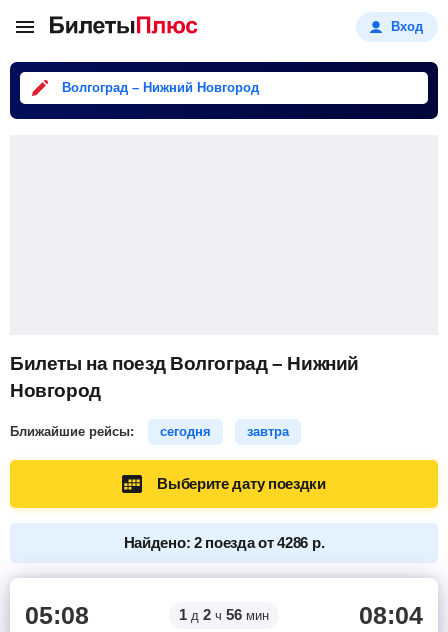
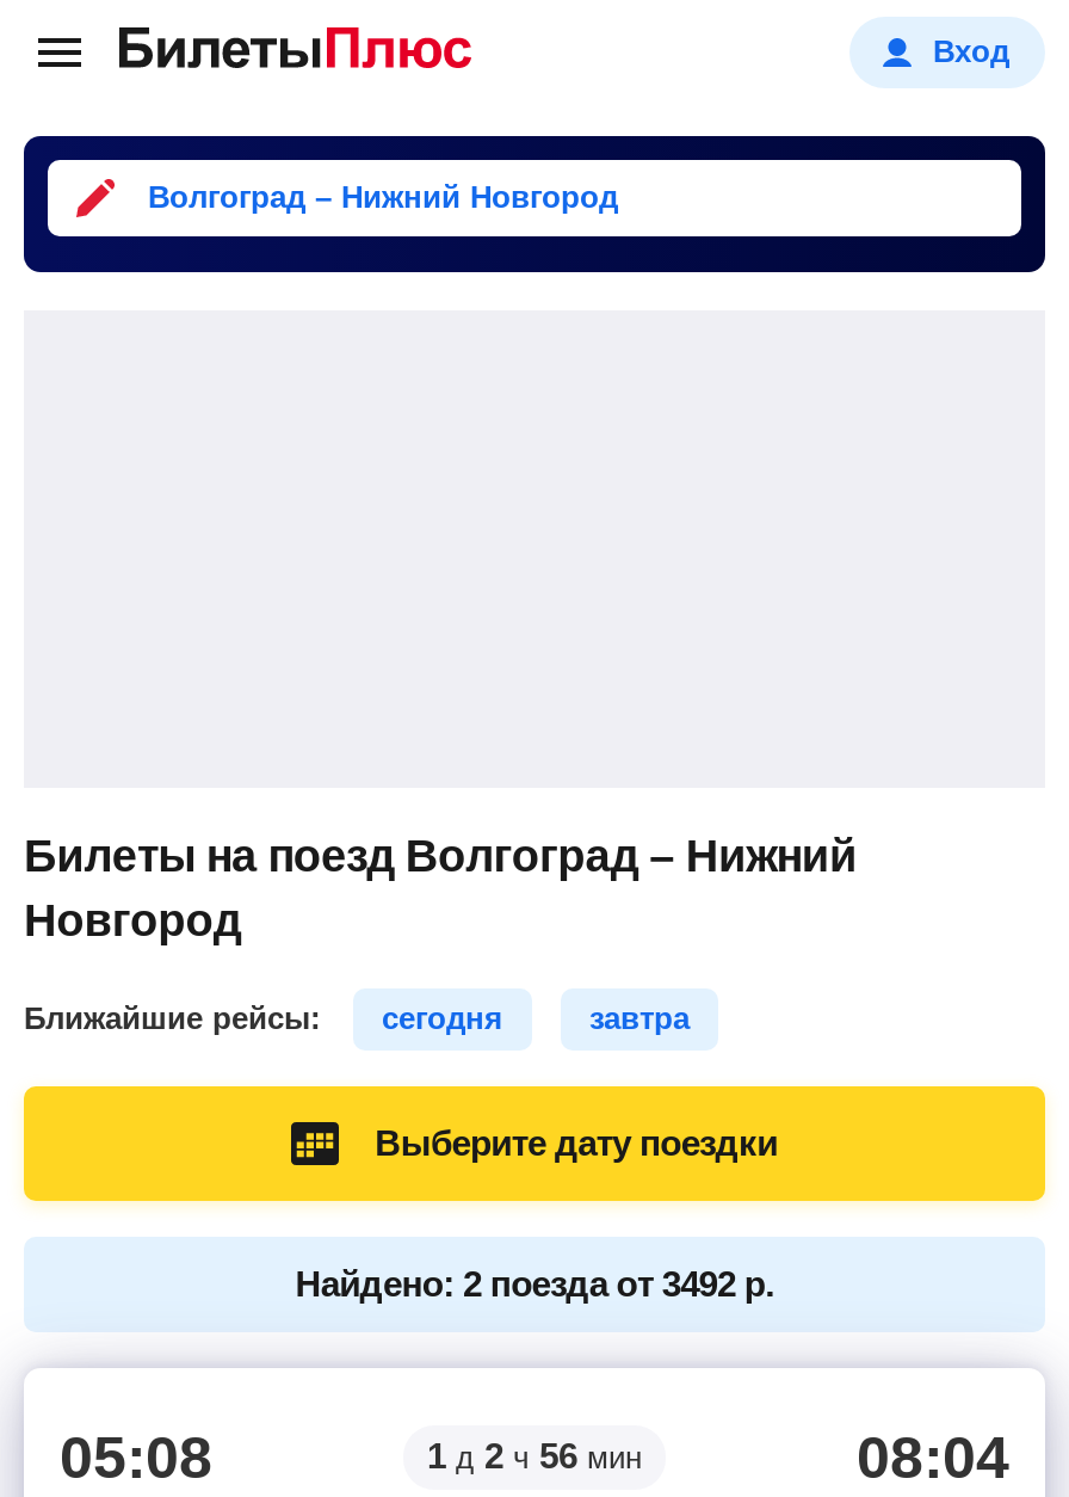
- Найдено: 2 поезда от 4286 р.
+ Найдено: 2 поезда от 3492 р.
